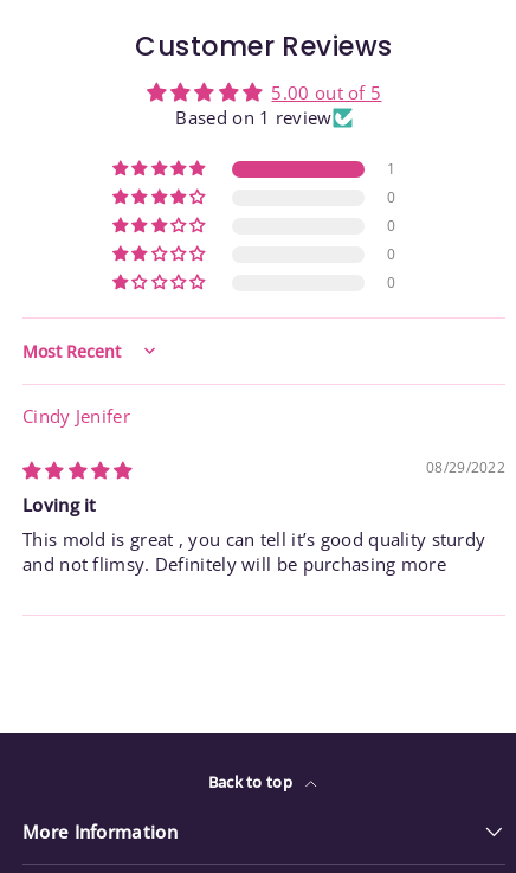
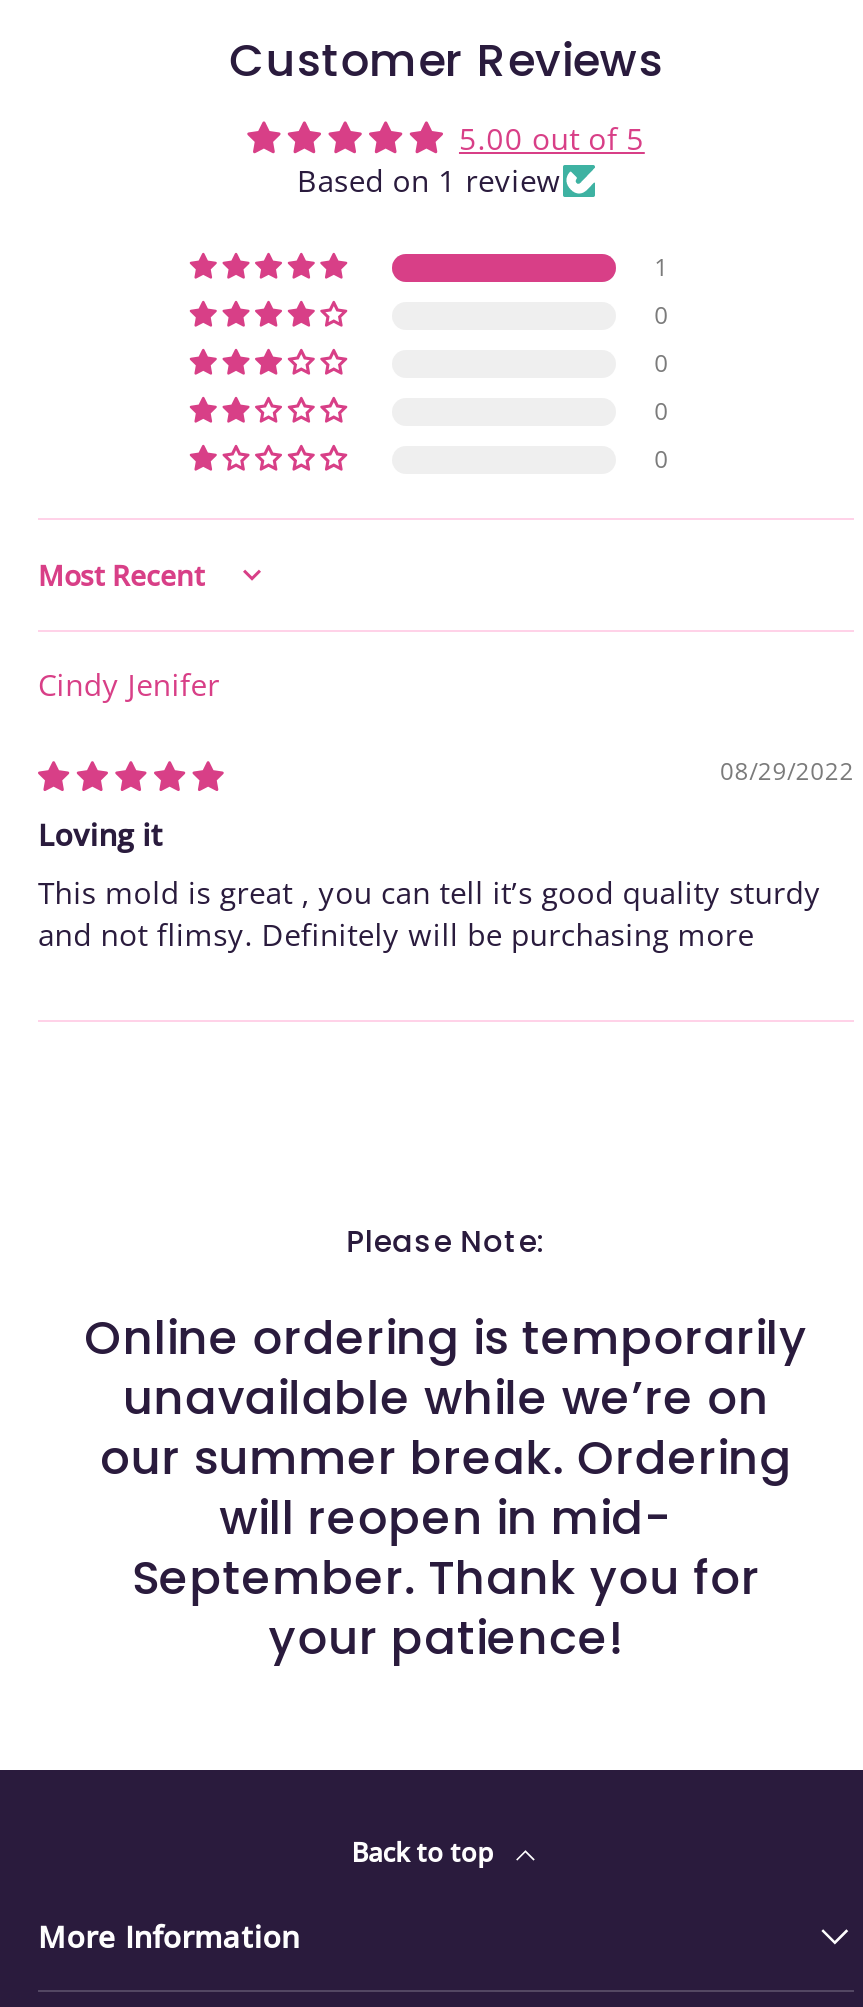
+ Please Note:
+ Online ordering is temporarily
+ unavailable while we’re on
+ our summer break. Ordering
+ will reopen in mid-
+ September. Thank you for
+ your patience!
